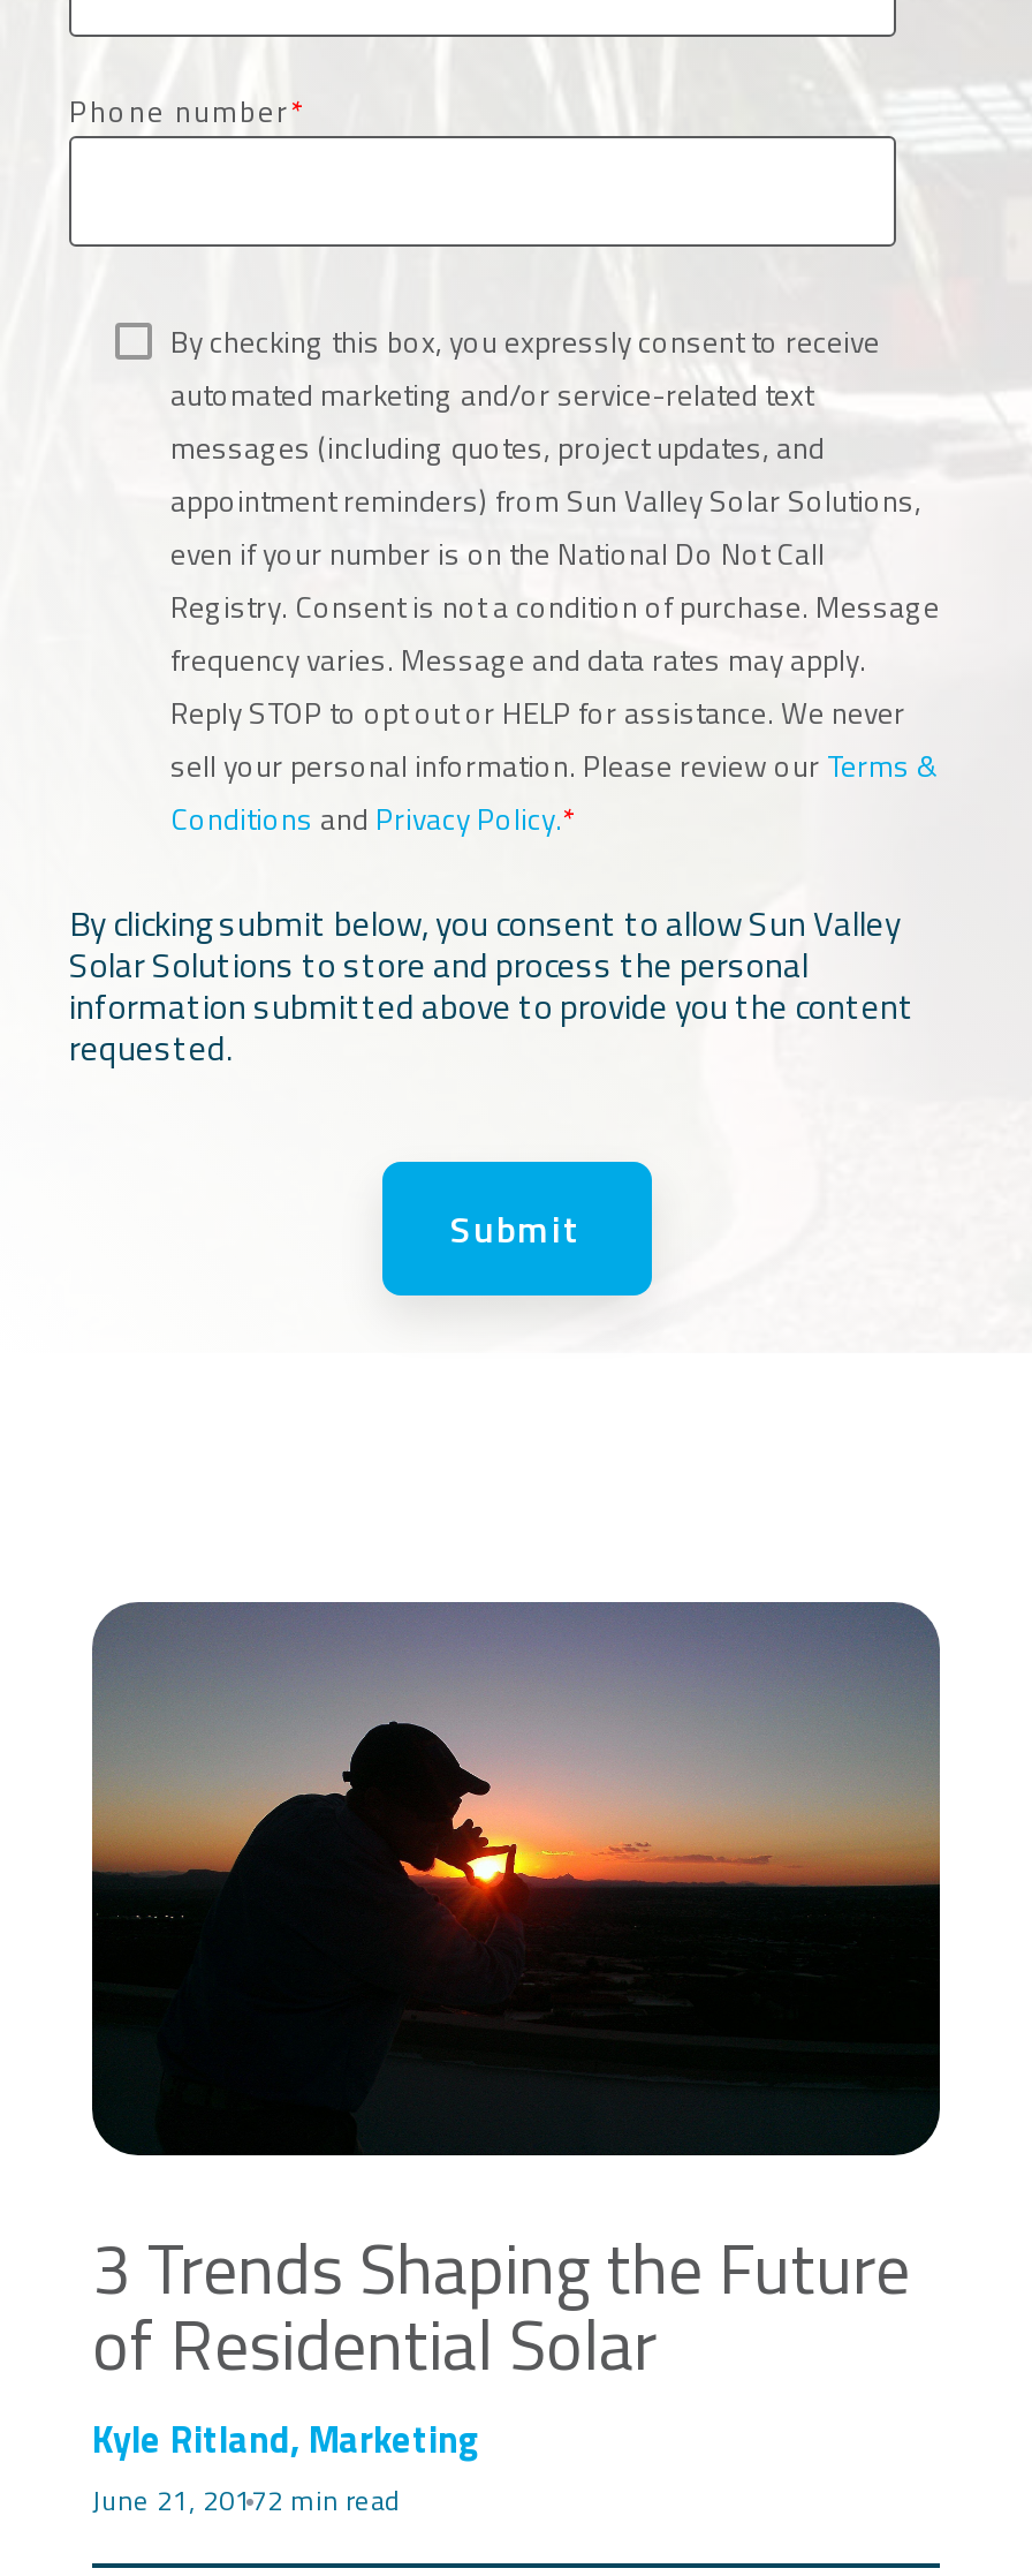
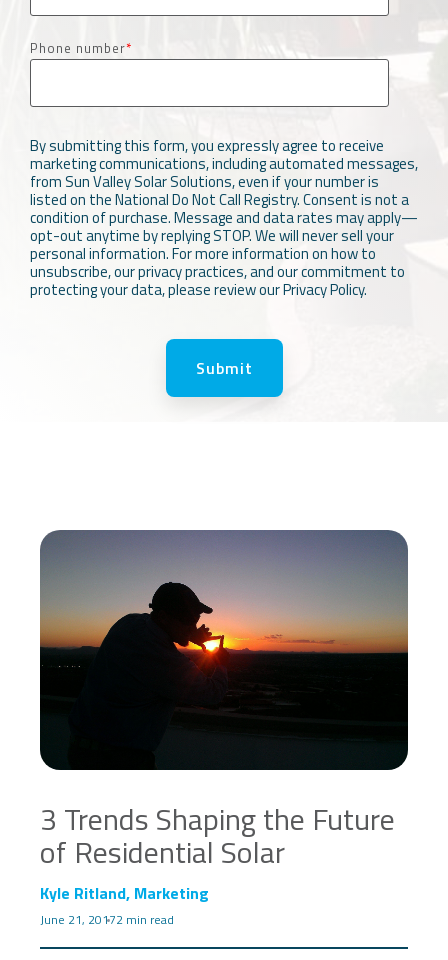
- By checking this box, you expressly consent to receive
- automated marketing and/or service-related text
- messages (including quotes, project updates, and
- appointment reminders) from Sun Valley Solar Solutions,
- even if your number is on the National Do Not Call
- Registry. Consent is not a condition of purchase. Message
- frequency varies. Message and data rates may apply.
- Reply STOP to opt out or HELP for assistance. We never
- sell your personal information. Please review our Terms &
- Conditions and Privacy Policy.*
- By clicking submit below, you consent to allow Sun Valley
- Solar Solutions to store and process the personal
- information submitted above to provide you the content
- requested.
+ By submitting this form, you expressly agree to receive
+ marketing communications, including automated messages,
+ from Sun Valley Solar Solutions, even if your number is
+ listed on the National Do Not Call Registry. Consent is not a
+ condition of purchase. Message and data rates may apply—
+ opt-out anytime by replying STOP. We will never sell your
+ personal information. For more information on how to
+ unsubscribe, our privacy practices, and our commitment to
+ protecting your data, please review our Privacy Policy.
